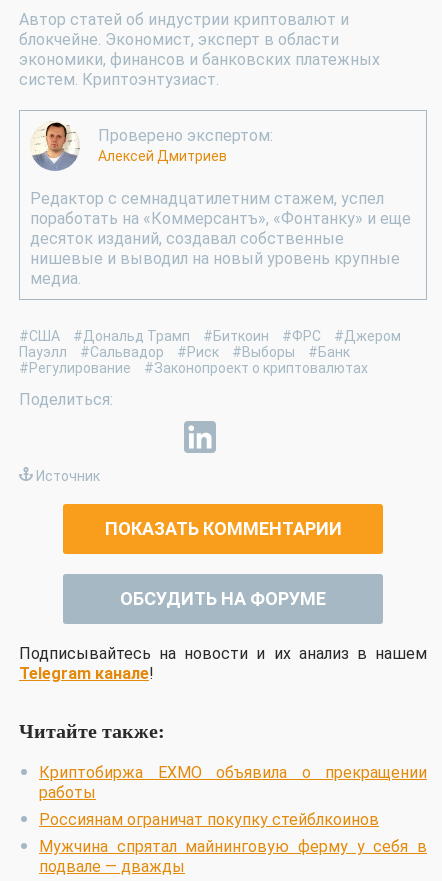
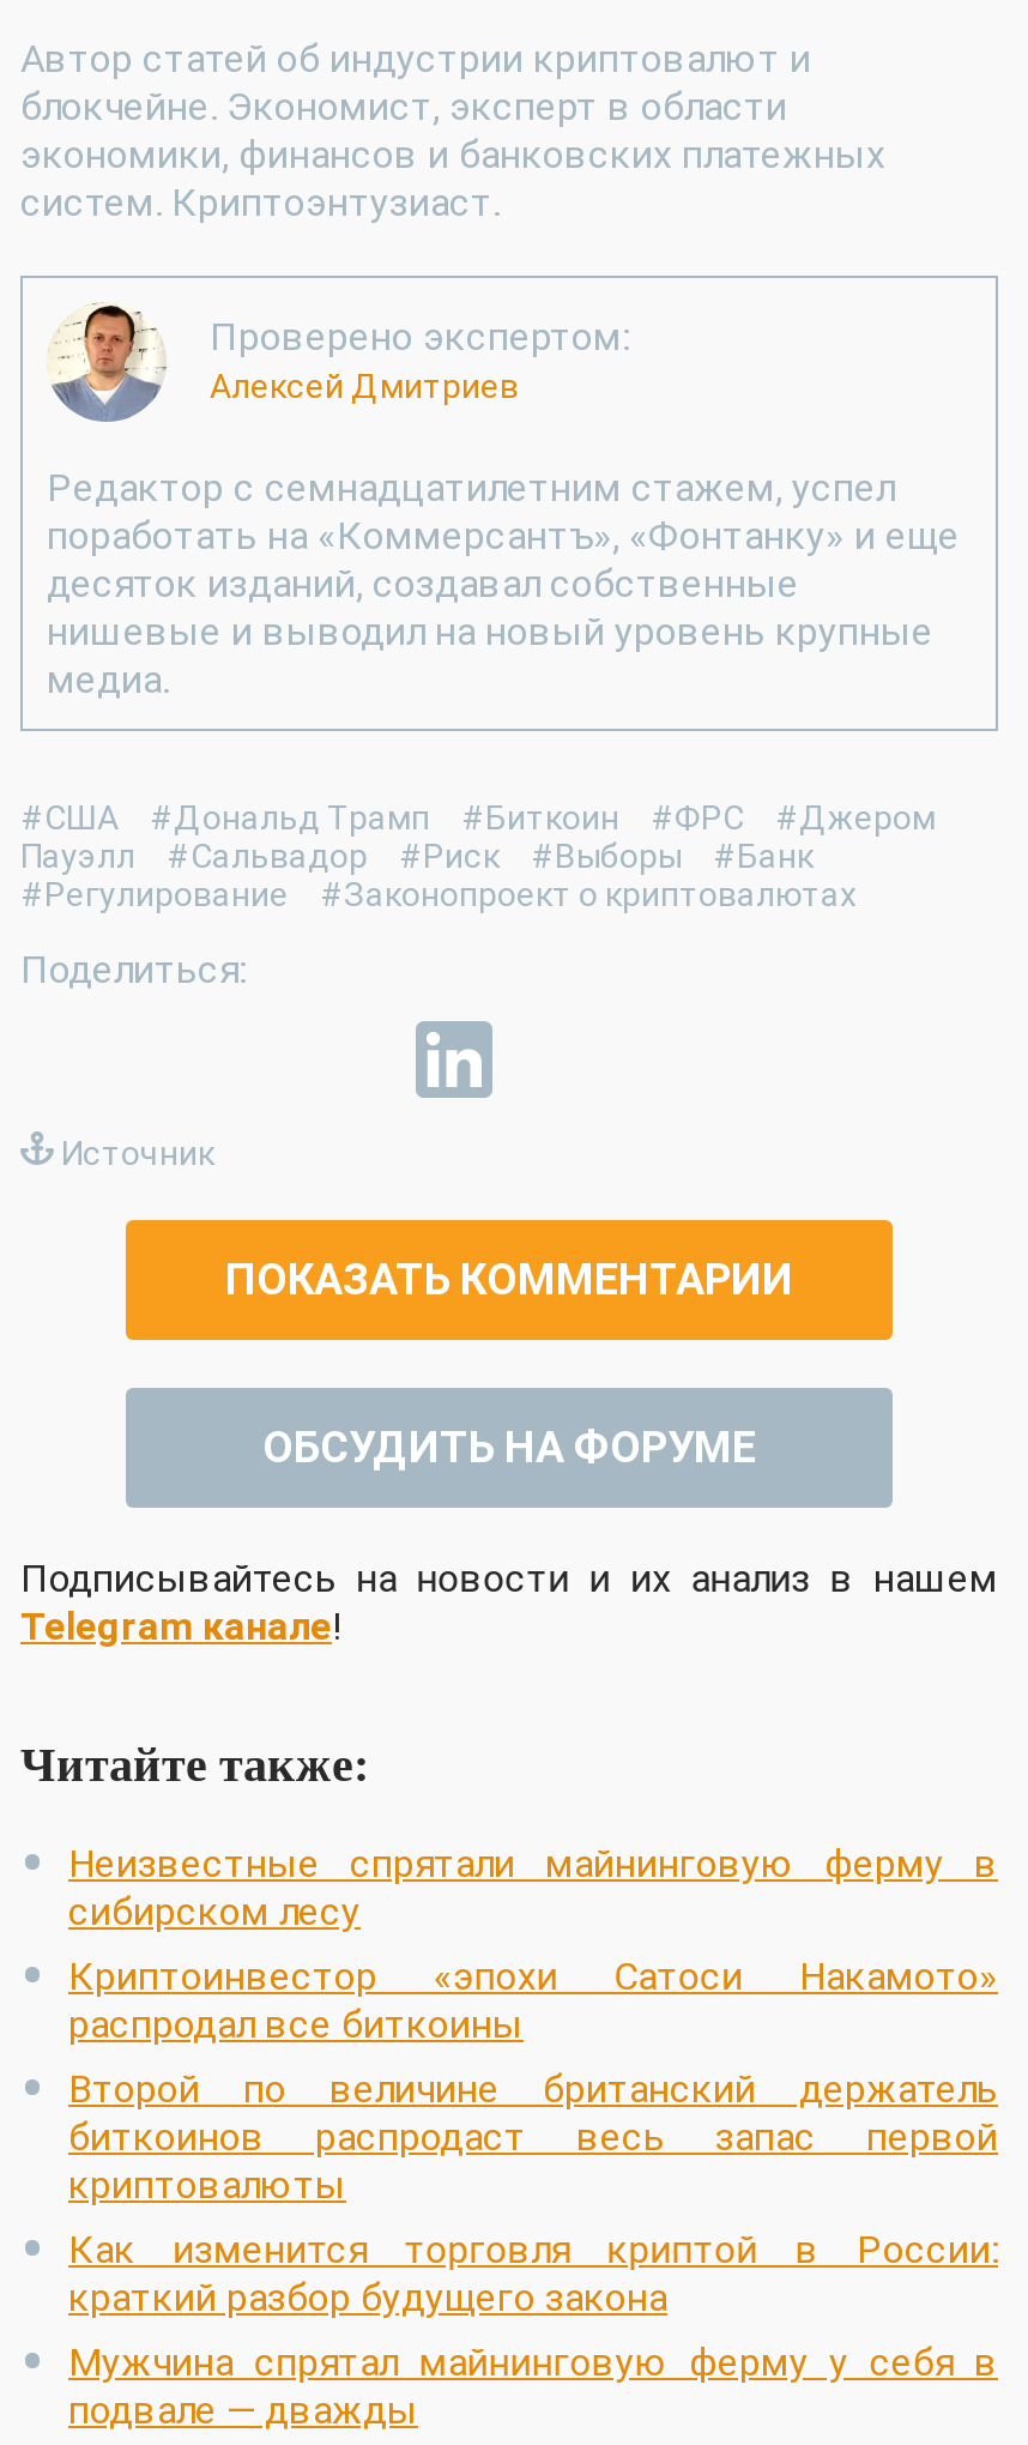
- Криптобиржа EXMO объявила о прекращении
- работы
- Россиянам ограничат покупку стейблкоинов
+ Неизвестные спрятали майнинговую ферму в
+ сибирском лесу
+ Криптоинвестор «эпохи Сатоси Накамото»
+ распродал все биткоины
+ Второй по величине британский держатель
+ биткоинов распродаст весь запас первой
+ криптовалюты
+ Как изменится торговля криптой в России:
+ краткий разбор будущего закона
